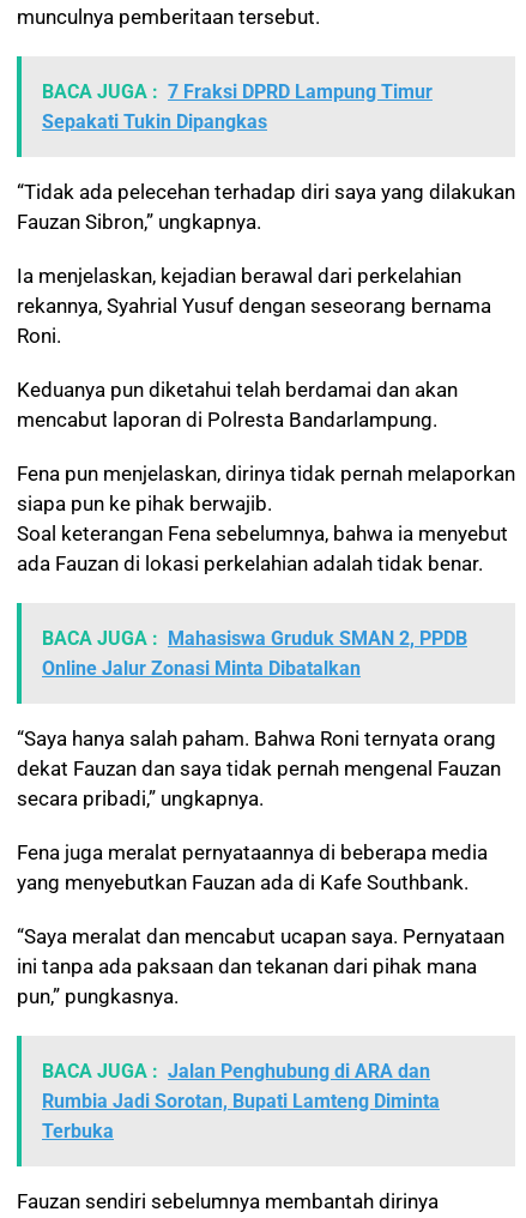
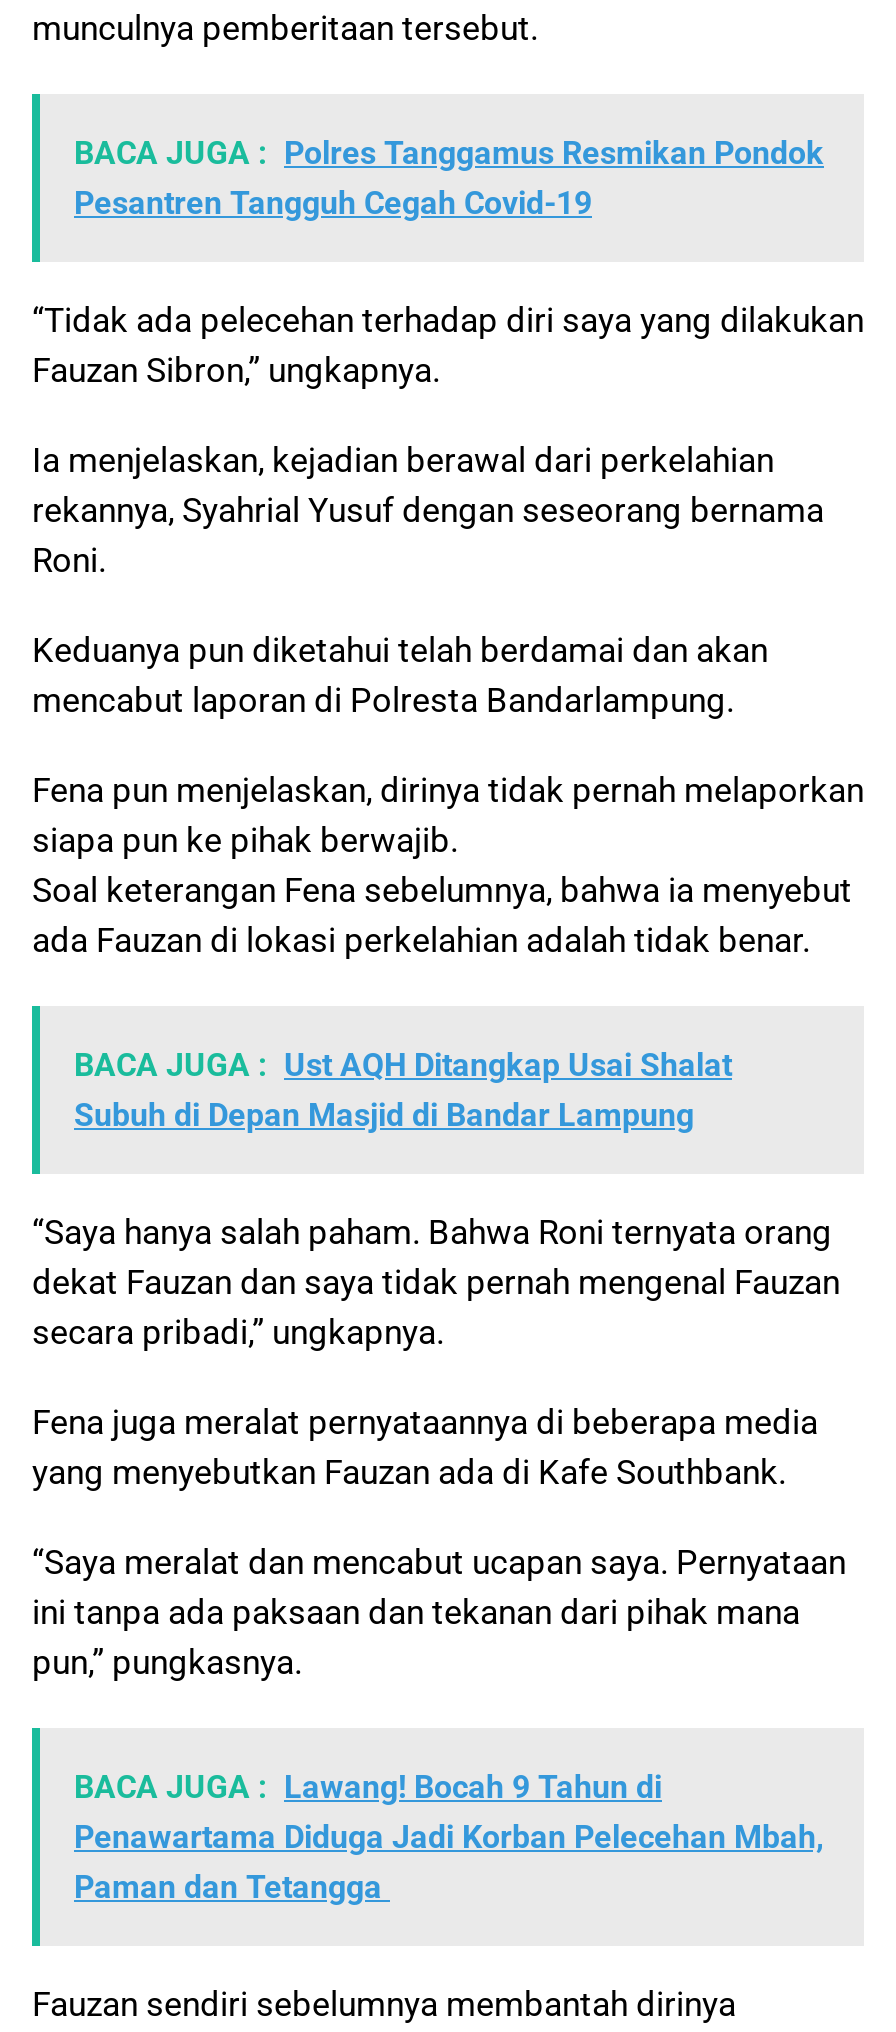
- BACA JUGA : 7 Fraksi DPRD Lampung Timur
- Sepakati Tukin Dipangkas
+ BACA JUGA : Polres Tanggamus Resmikan Pondok
+ Pesantren Tangguh Cegah Covid-19

- BACA JUGA : Mahasiswa Gruduk SMAN 2, PPDB
- Online Jalur Zonasi Minta Dibatalkan
+ BACA JUGA : Ust AQH Ditangkap Usai Shalat
+ Subuh di Depan Masjid di Bandar Lampung

- BACA JUGA : Jalan Penghubung di ARA dan
- Rumbia Jadi Sorotan, Bupati Lamteng Diminta
- Terbuka
+ BACA JUGA : Lawang! Bocah 9 Tahun di
+ Penawartama Diduga Jadi Korban Pelecehan Mbah,
+ Paman dan Tetangga
